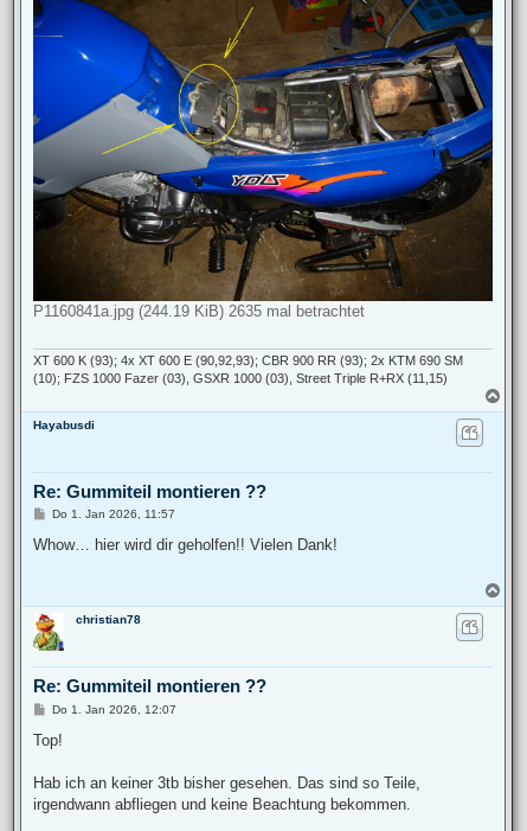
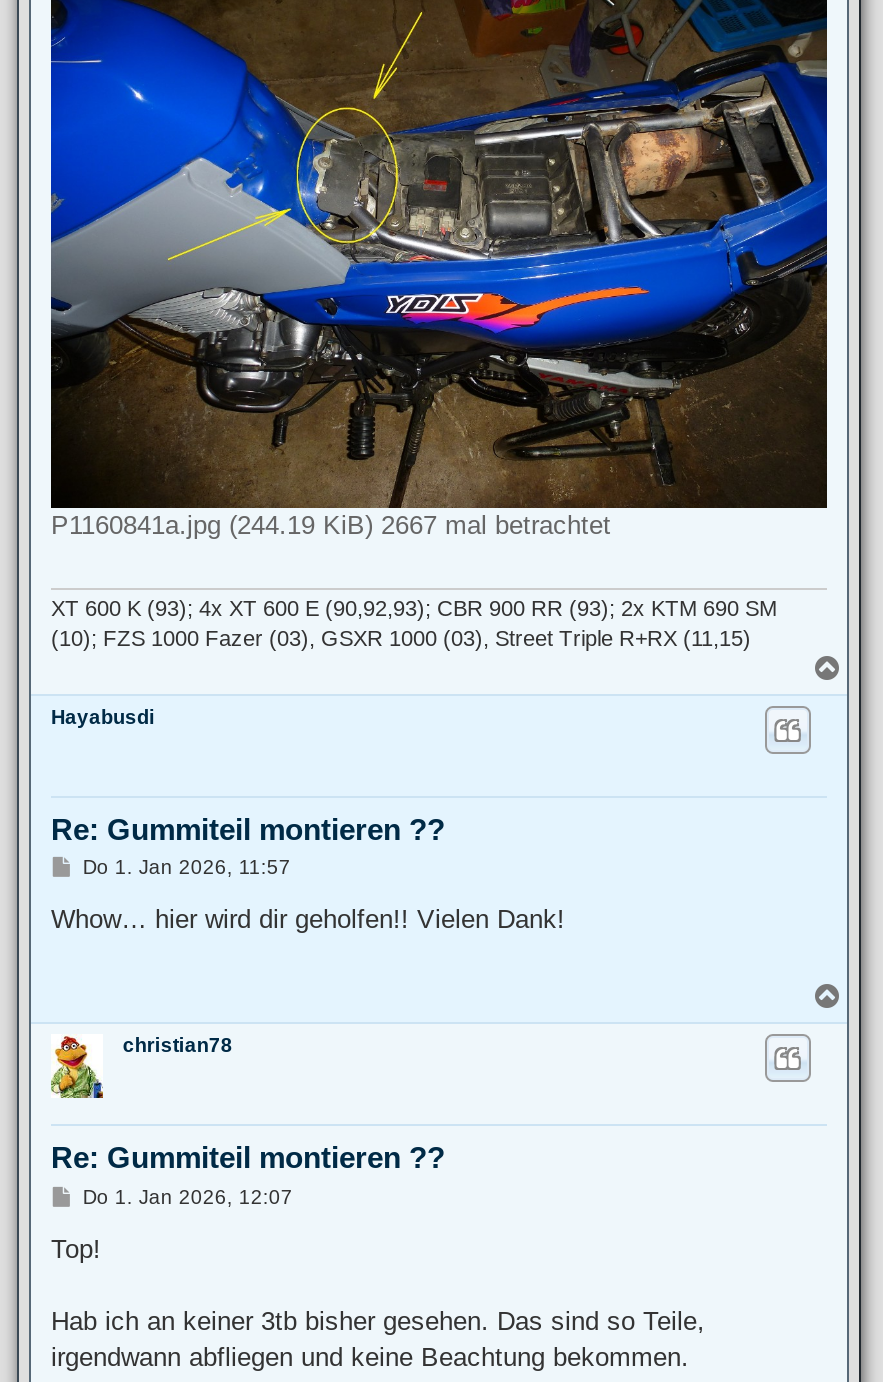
- P1160841a.jpg (244.19 KiB) 2635 mal betrachtet
+ P1160841a.jpg (244.19 KiB) 2667 mal betrachtet
